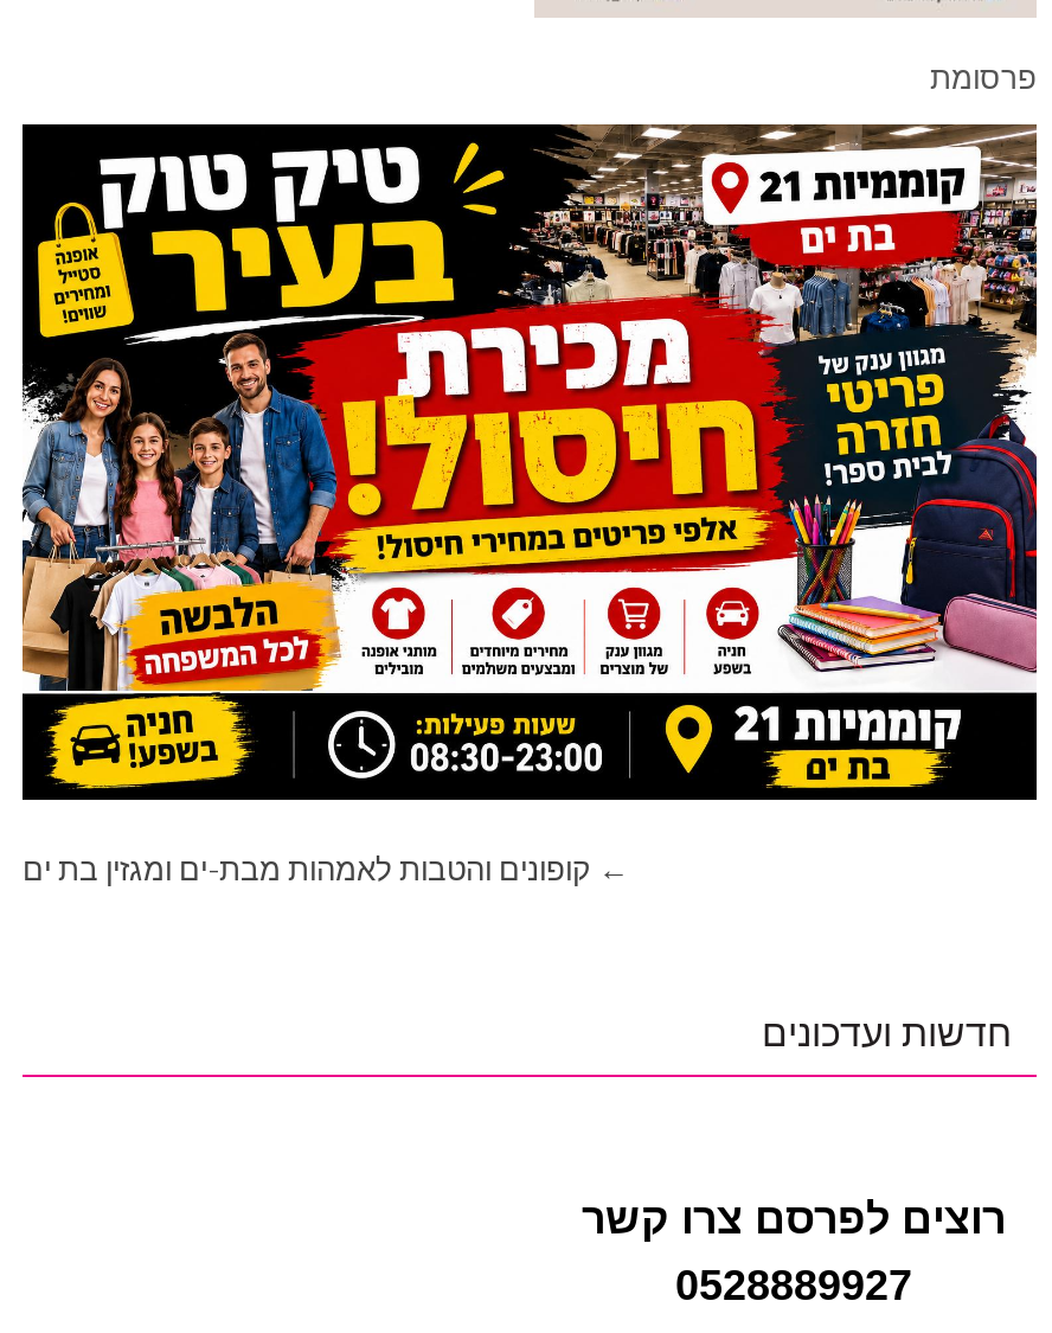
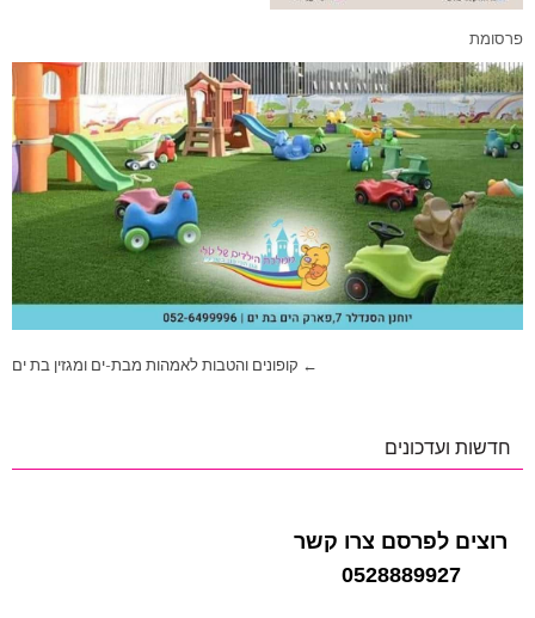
- [image]
+ [image]
